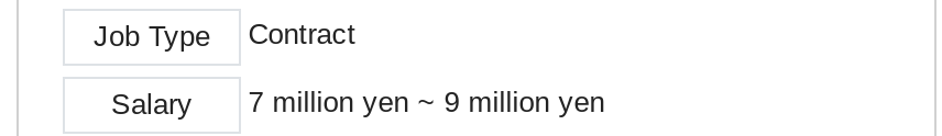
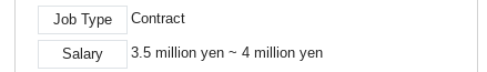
- 7 million yen ~ 9 million yen
+ 3.5 million yen ~ 4 million yen
